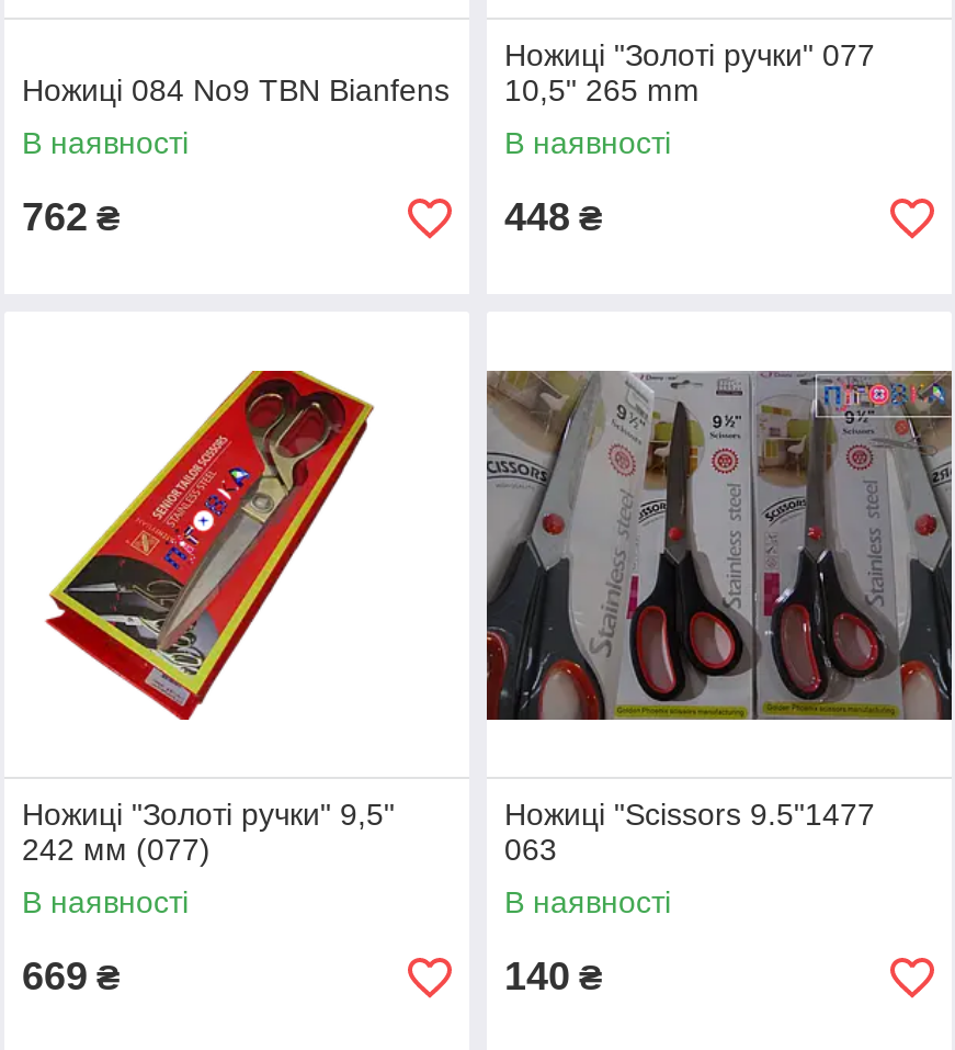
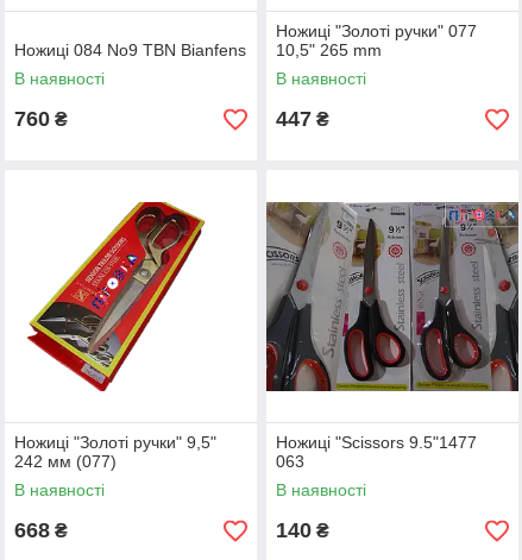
- 762 ₴
+ 760 ₴

- 448 ₴
+ 447 ₴

- 669 ₴
+ 668 ₴
